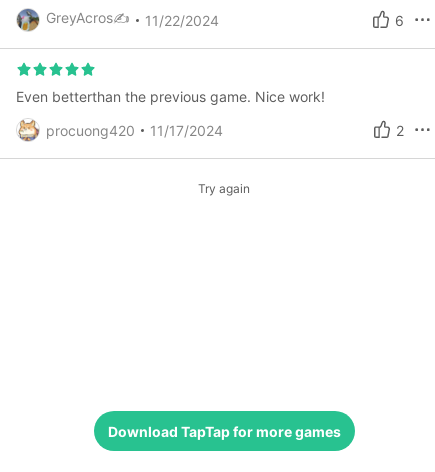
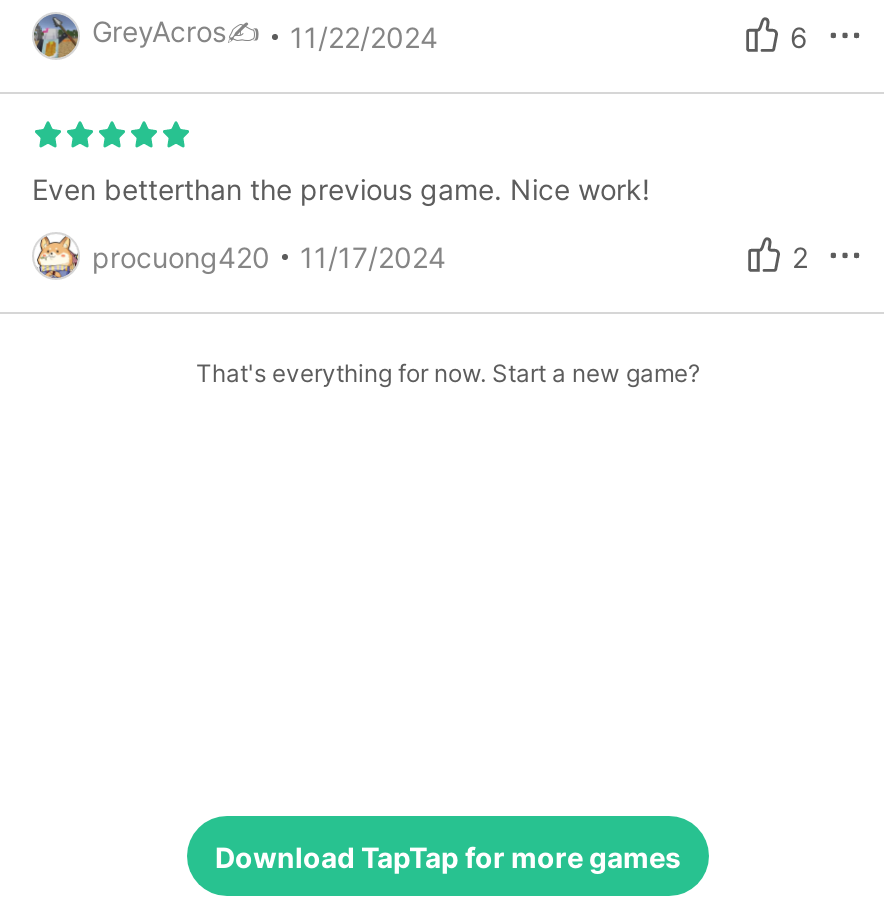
- Try again
+ That's everything for now. Start a new game?
